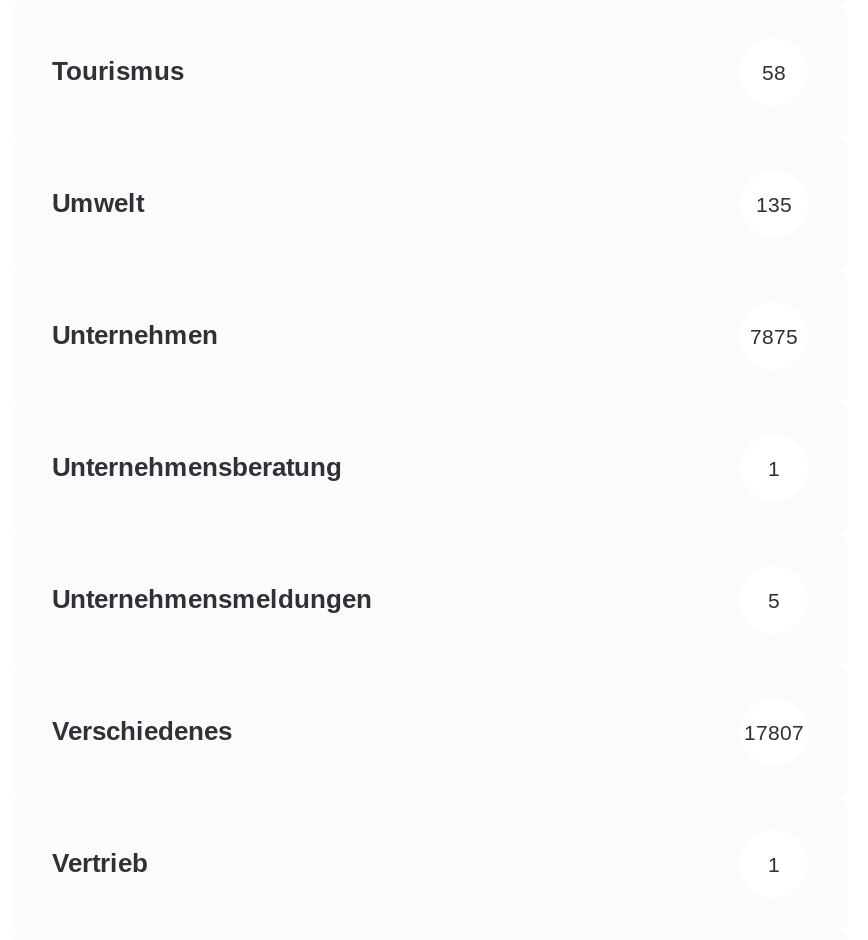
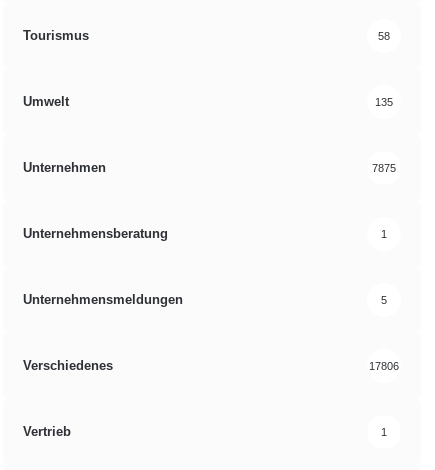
- 17807
+ 17806
